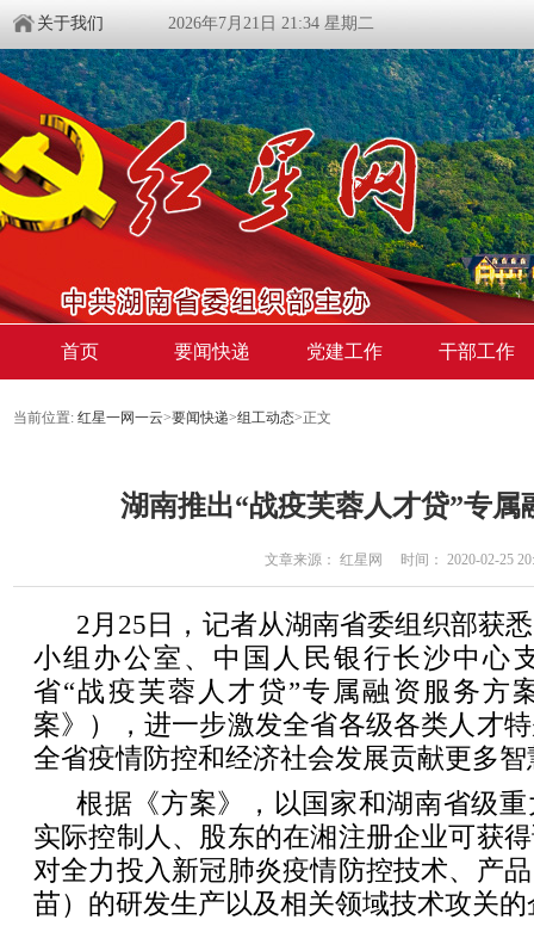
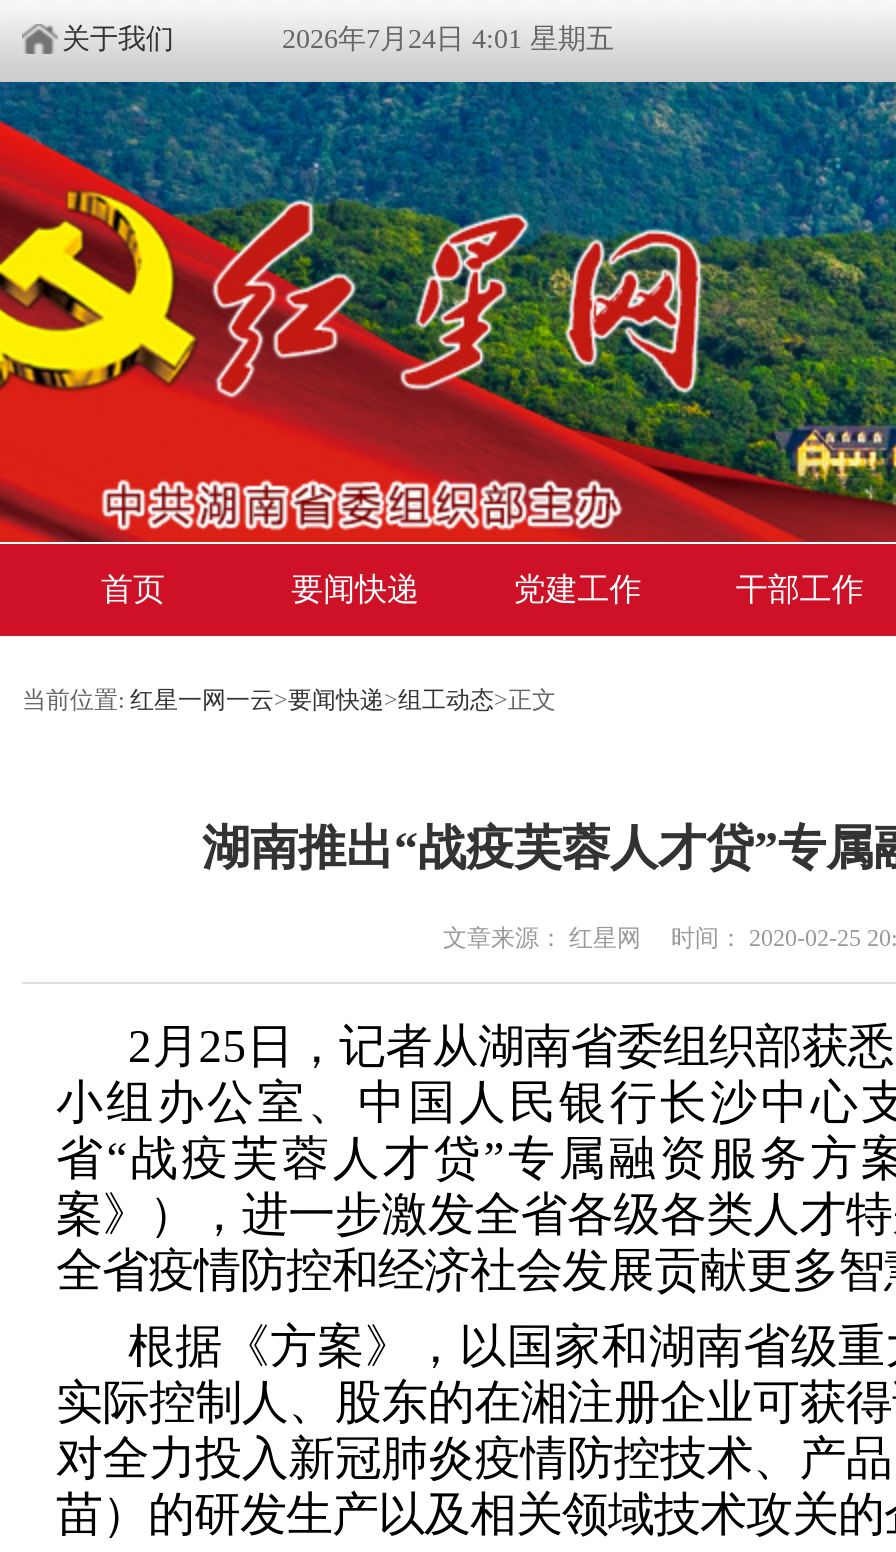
- 2026年7月21日 21:34 星期二
+ 2026年7月24日 4:01 星期五
